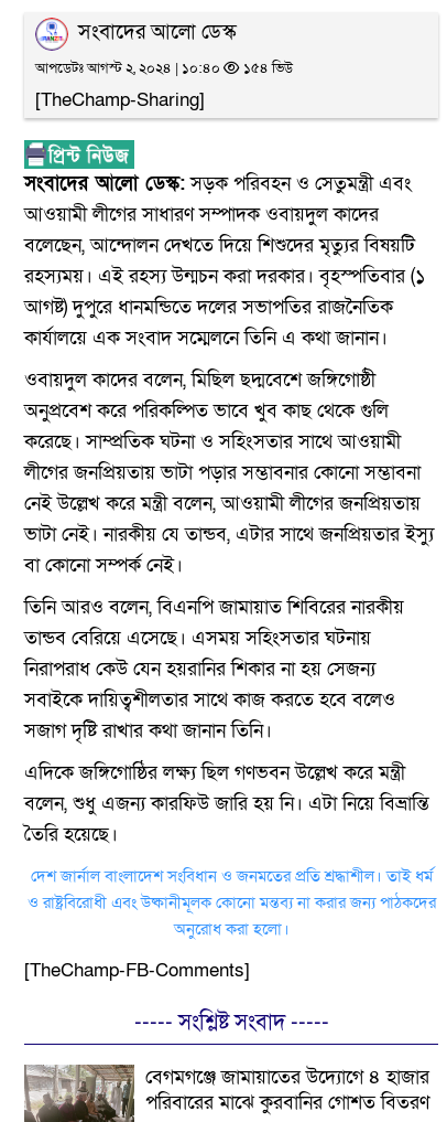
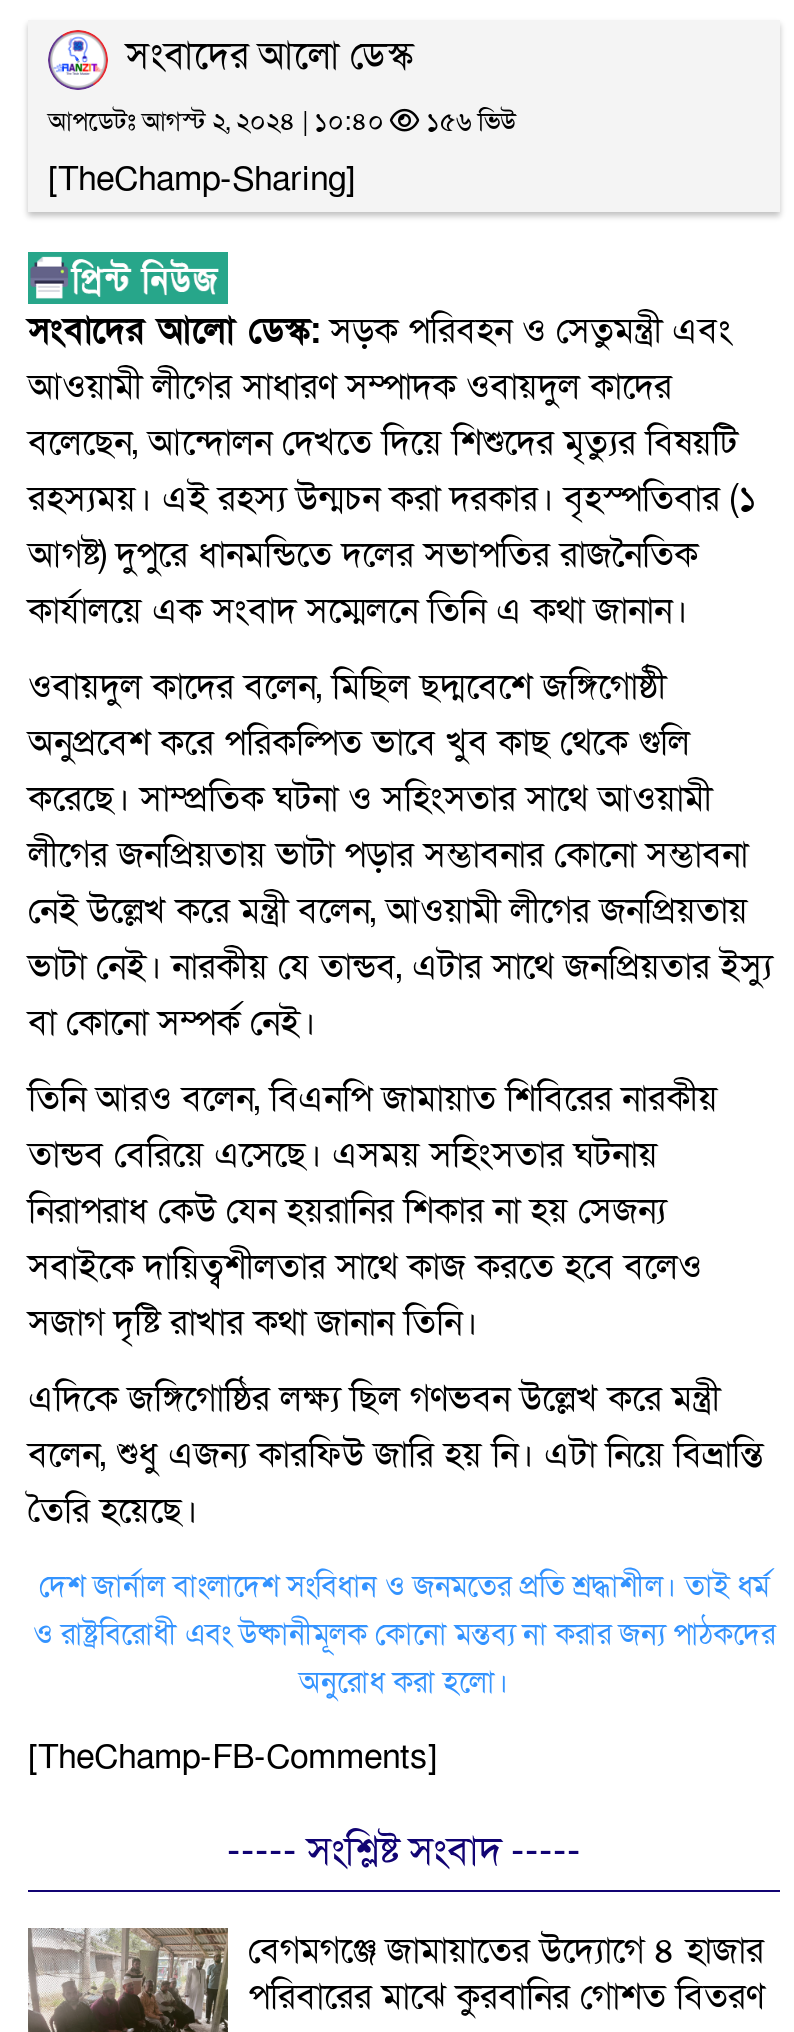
- ১৫৪ ভিউ
+ ১৫৬ ভিউ
